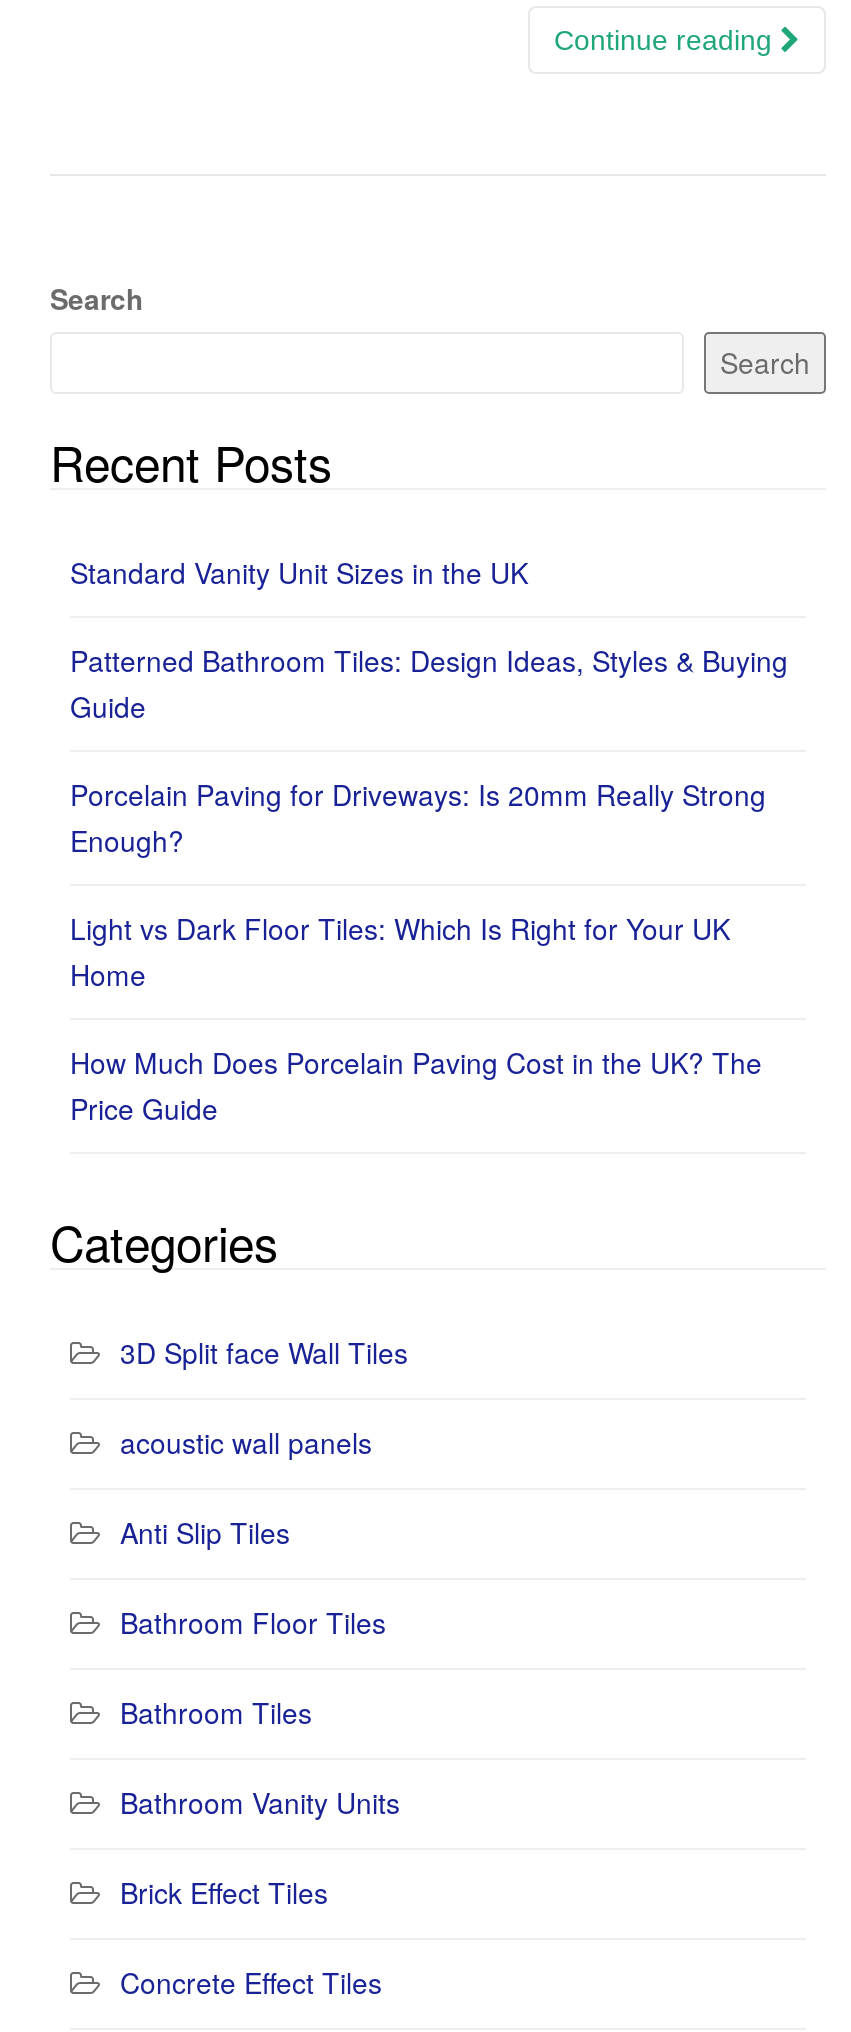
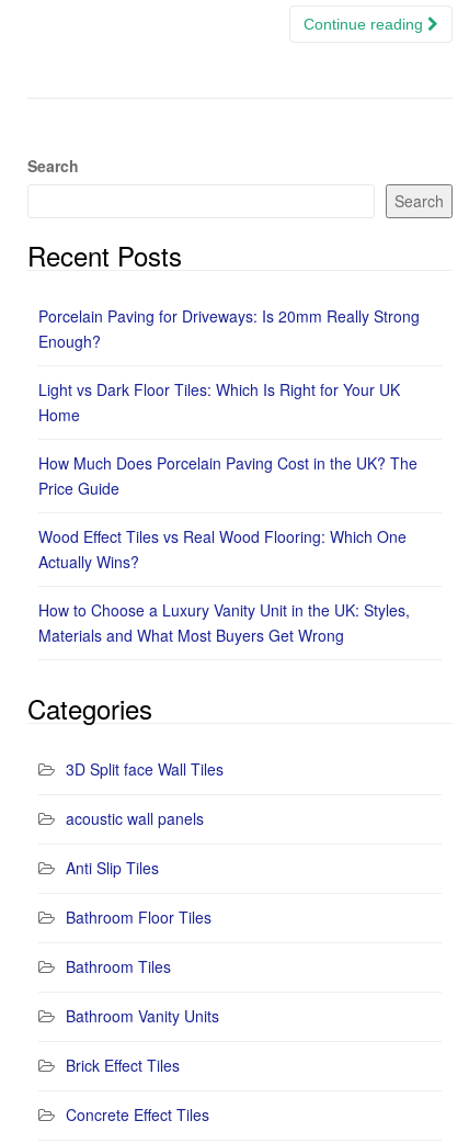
- Standard Vanity Unit Sizes in the UK
- Patterned Bathroom Tiles: Design Ideas, Styles & Buying
- Guide

moved up: Porcelain Paving for Driveways: Is 20mm Really Strong | Enough? | Light vs Dark Floor Tiles: Which Is Right for Your UK | Home | How Much Does Porcelain Paving Cost in the UK? The | Price Guide

+ Wood Effect Tiles vs Real Wood Flooring: Which One
+ Actually Wins?
+ How to Choose a Luxury Vanity Unit in the UK: Styles,
+ Materials and What Most Buyers Get Wrong
